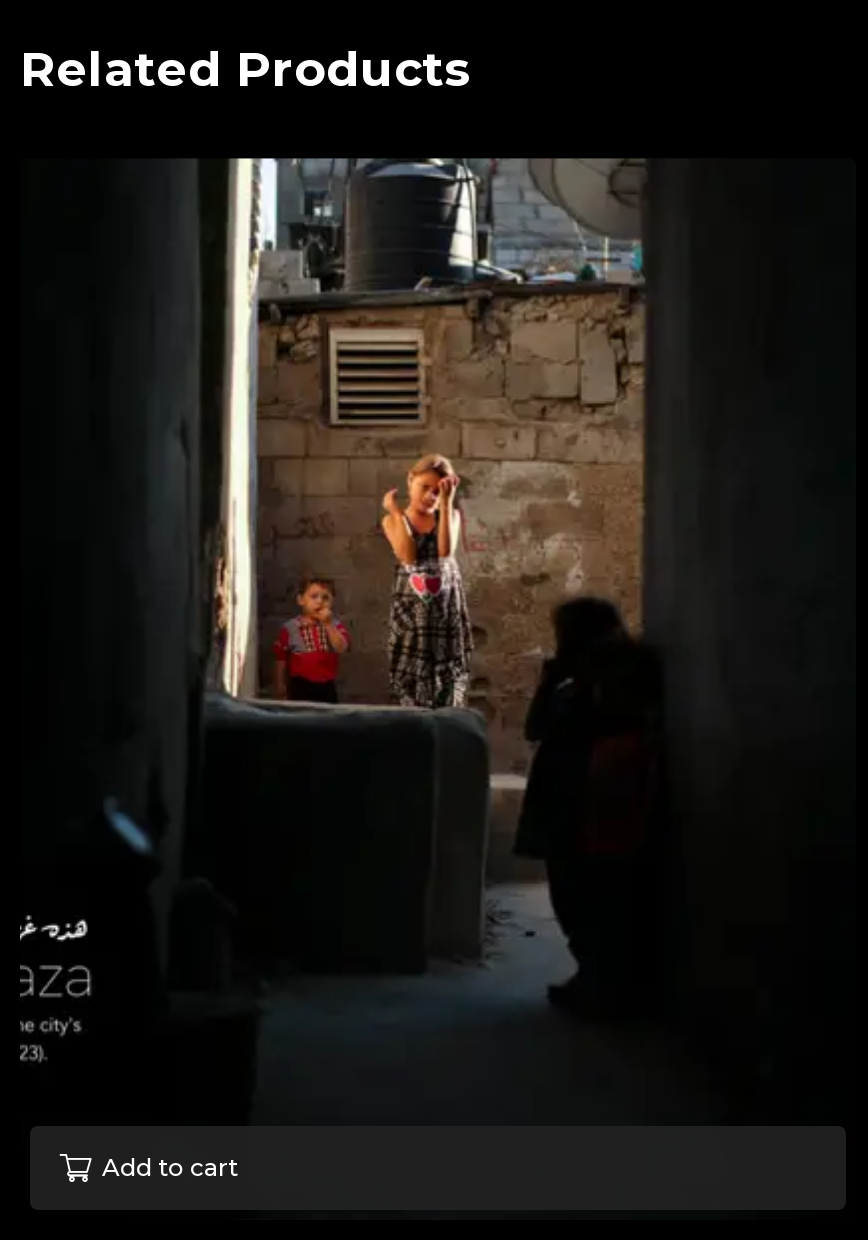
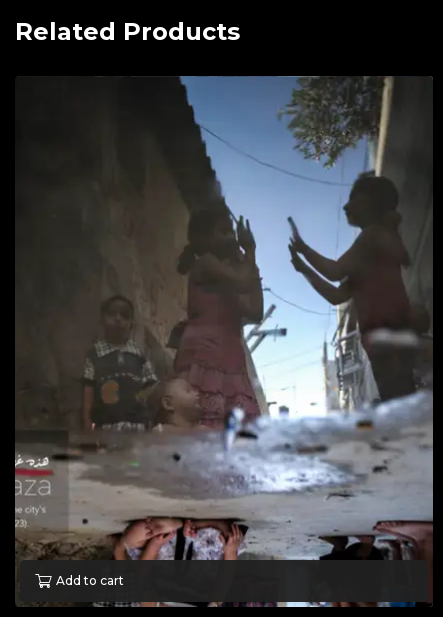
- [image]
+ [image]
